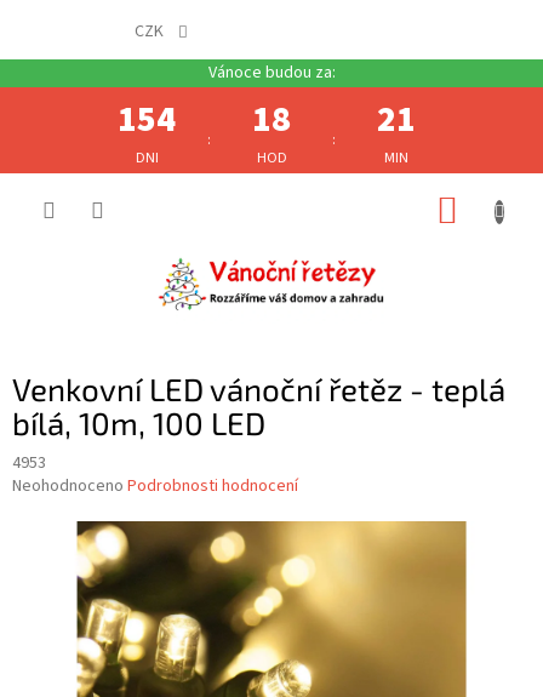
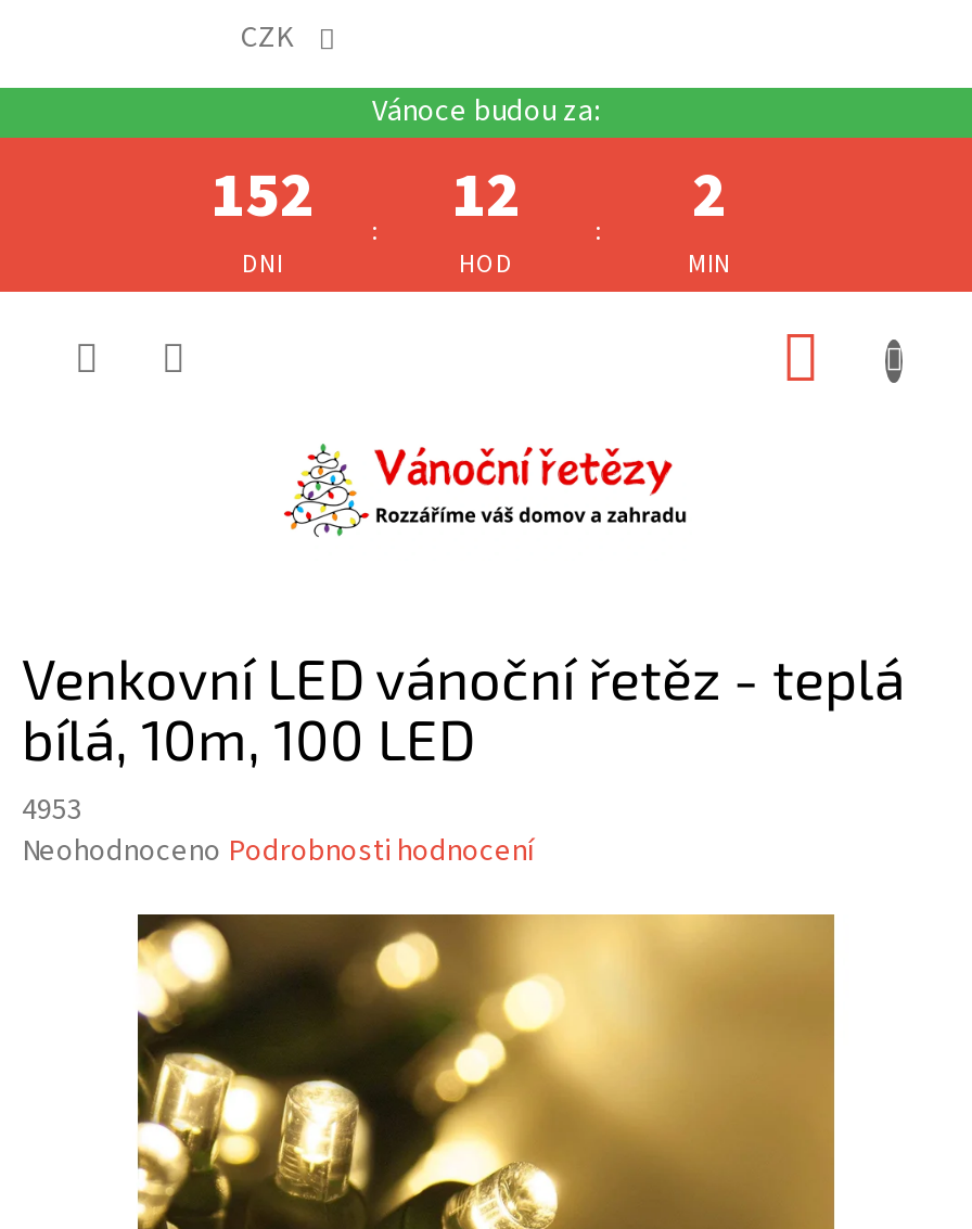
- 154
+ 152

- 18
+ 12

- 21
+ 2
